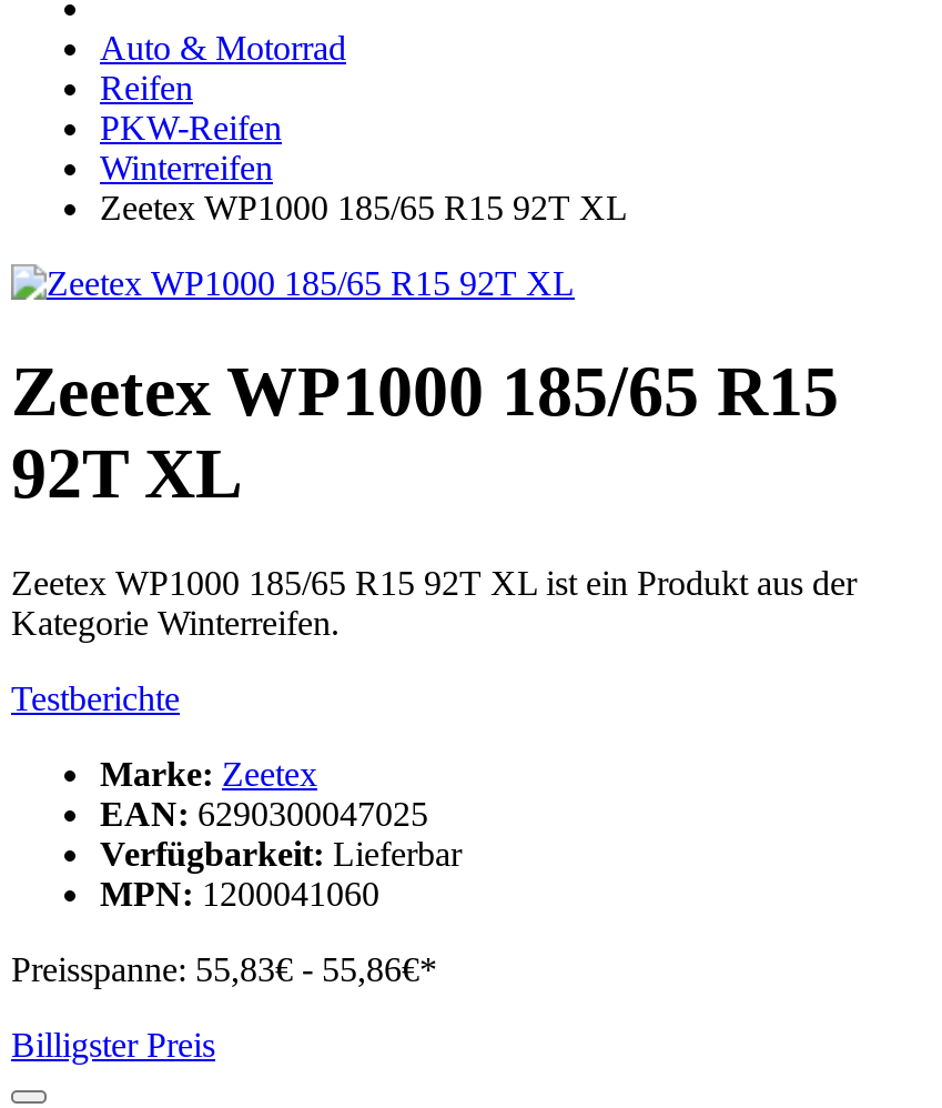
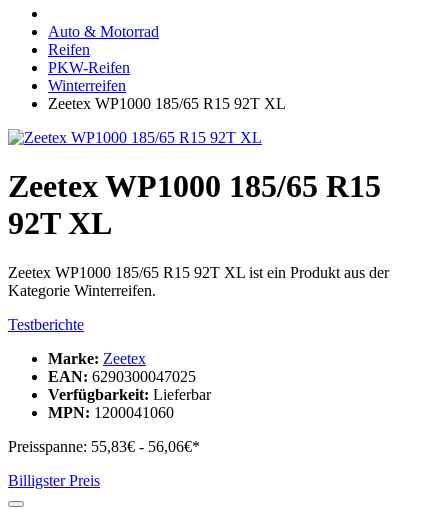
- Preisspanne: 55,83€ - 55,86€*
+ Preisspanne: 55,83€ - 56,06€*
